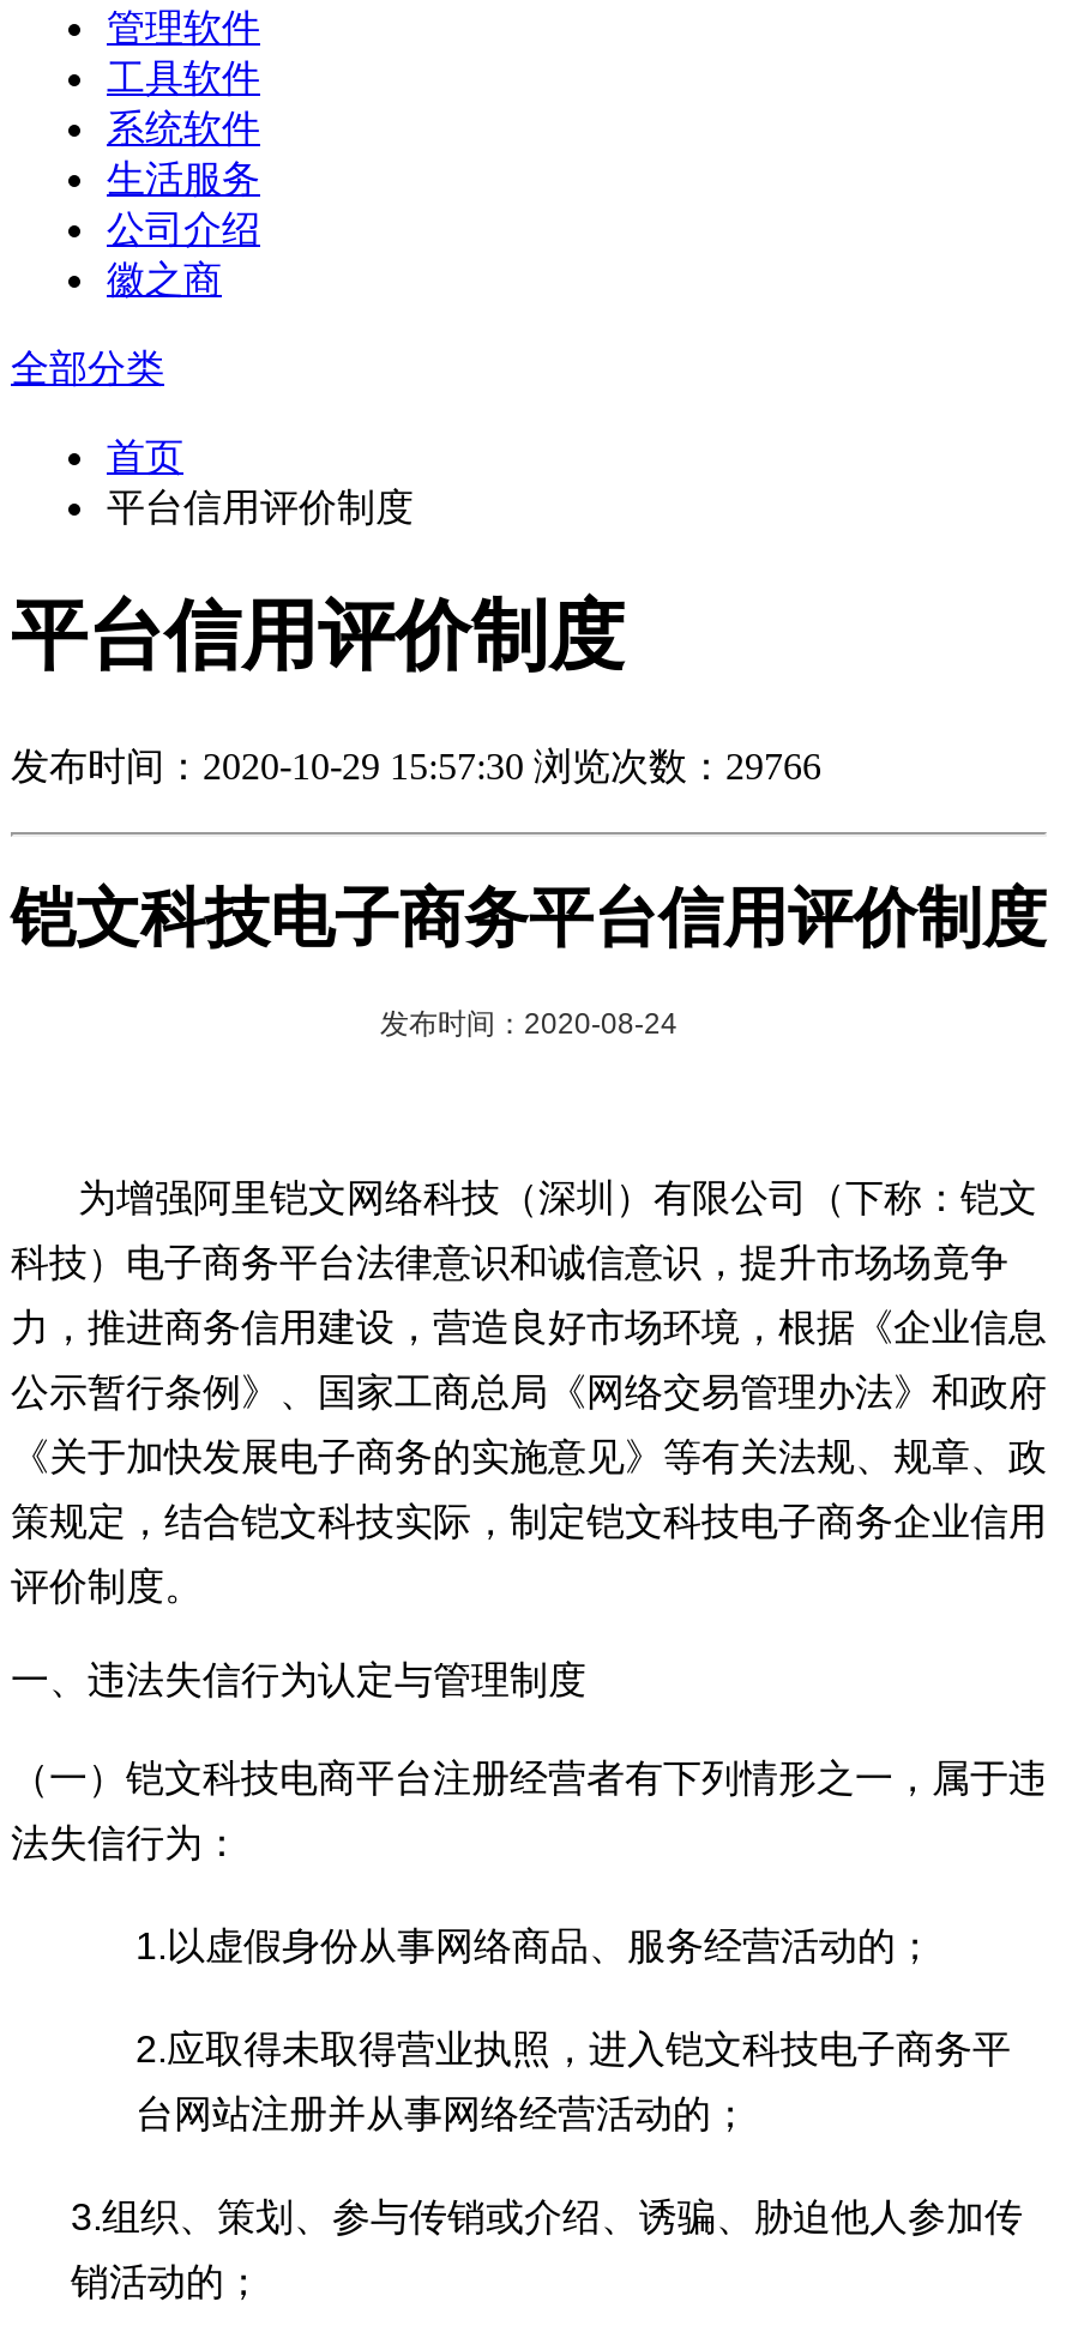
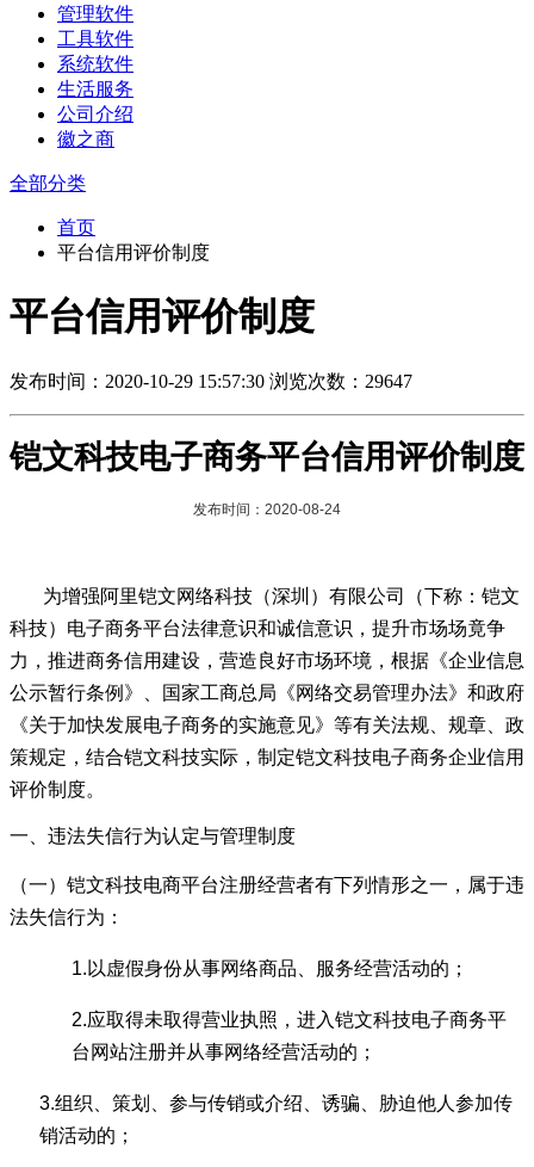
- 发布时间：2020-10-29 15:57:30 浏览次数：29766
+ 发布时间：2020-10-29 15:57:30 浏览次数：29647
